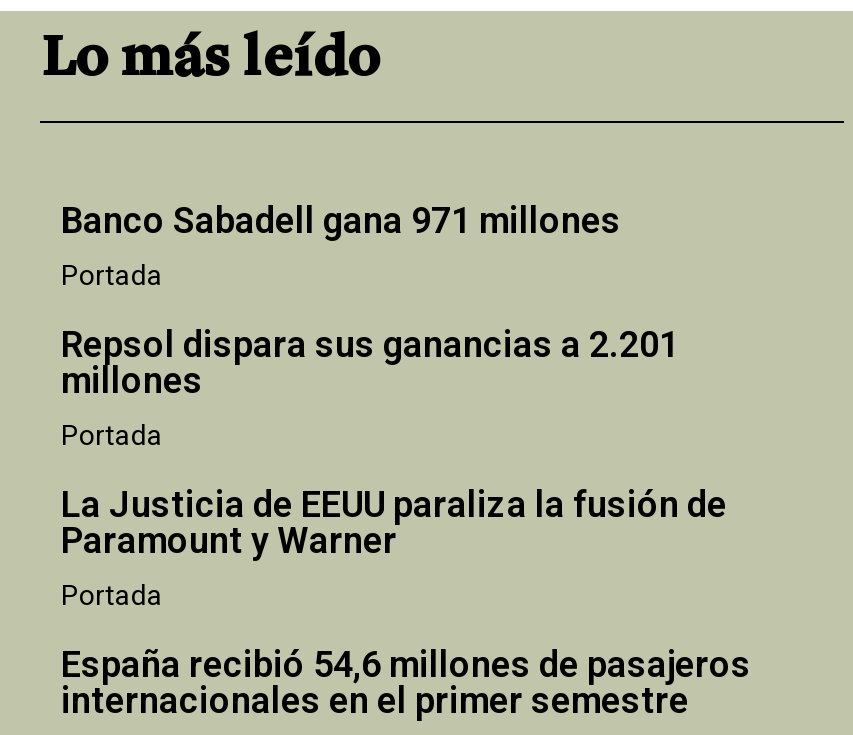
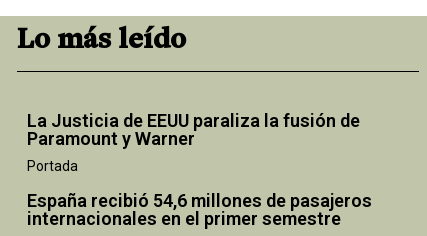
- Banco Sabadell gana 971 millones
- Portada
- Repsol dispara sus ganancias a 2.201
- millones
- Portada
